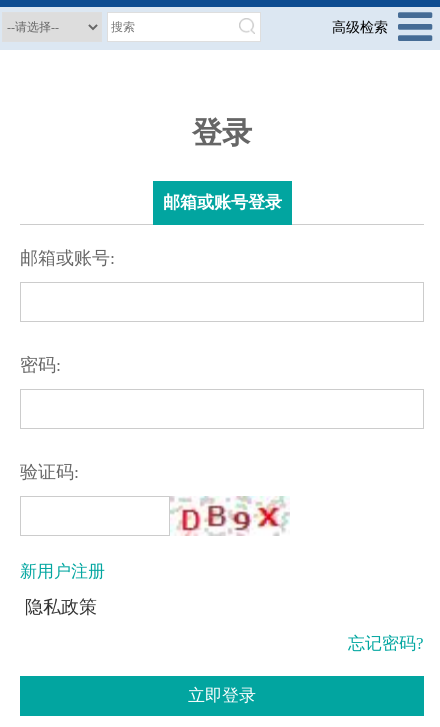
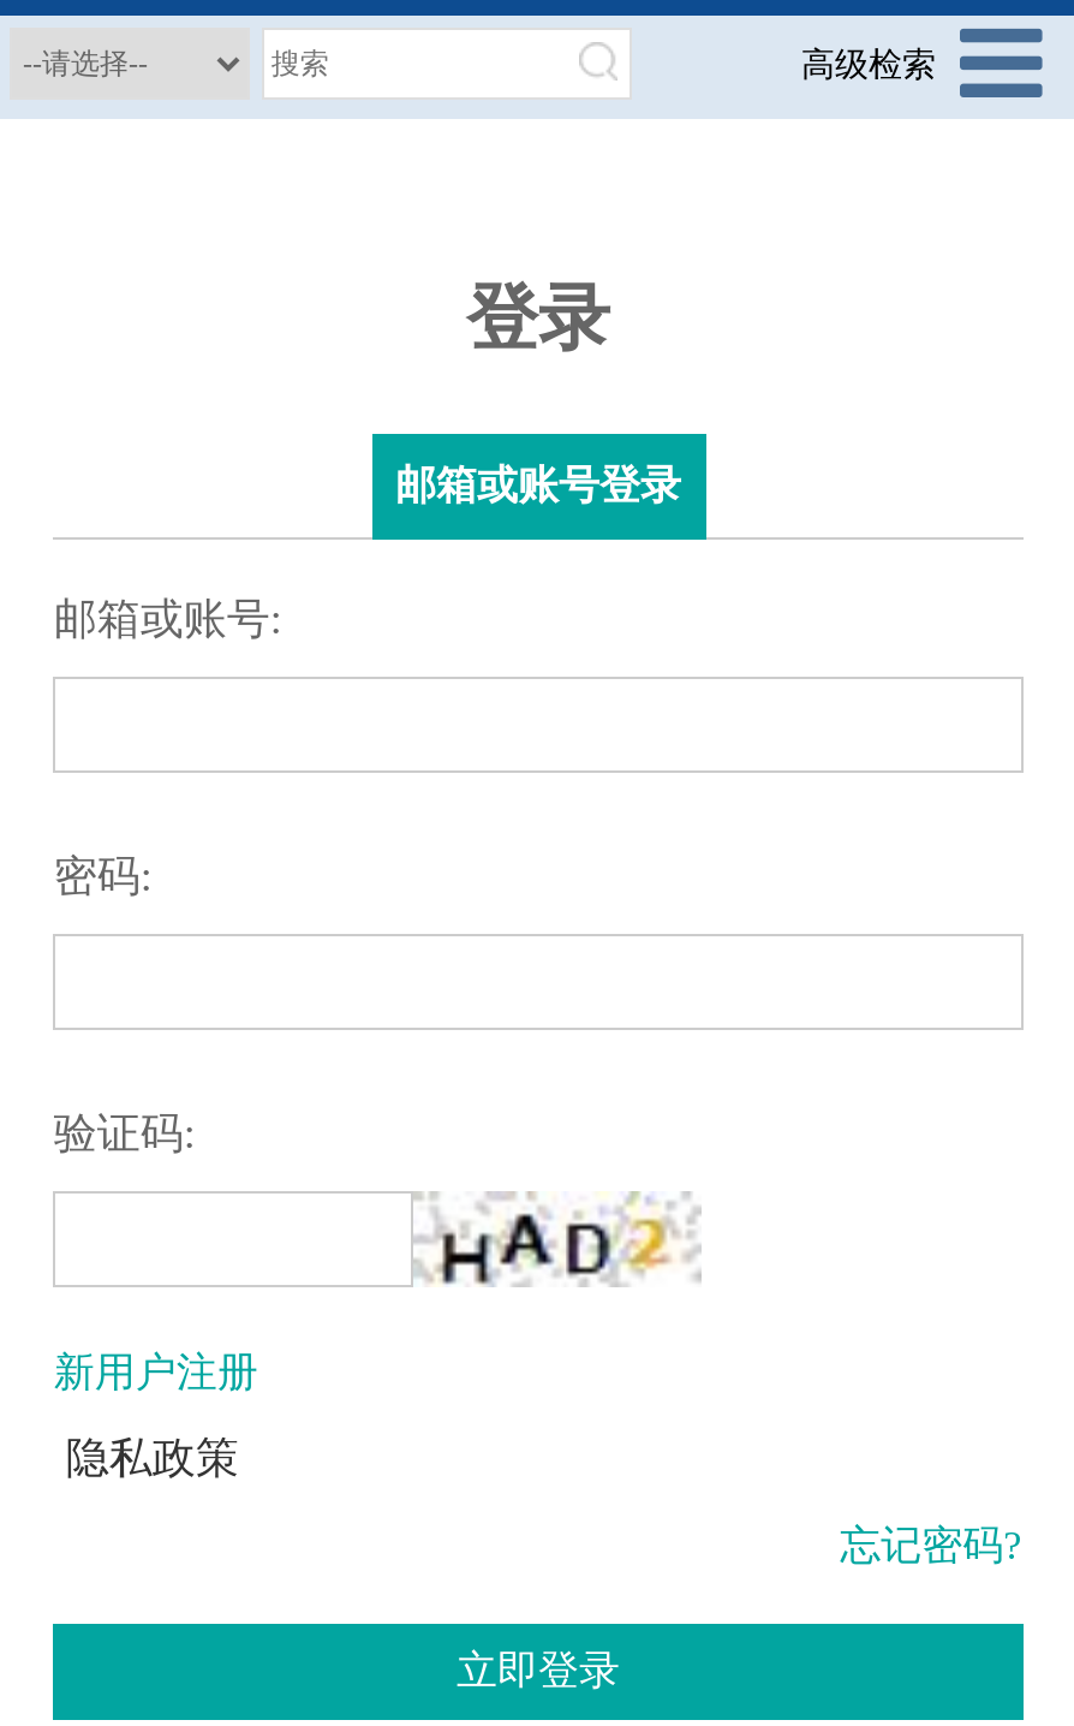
- [image]
+ [image]
